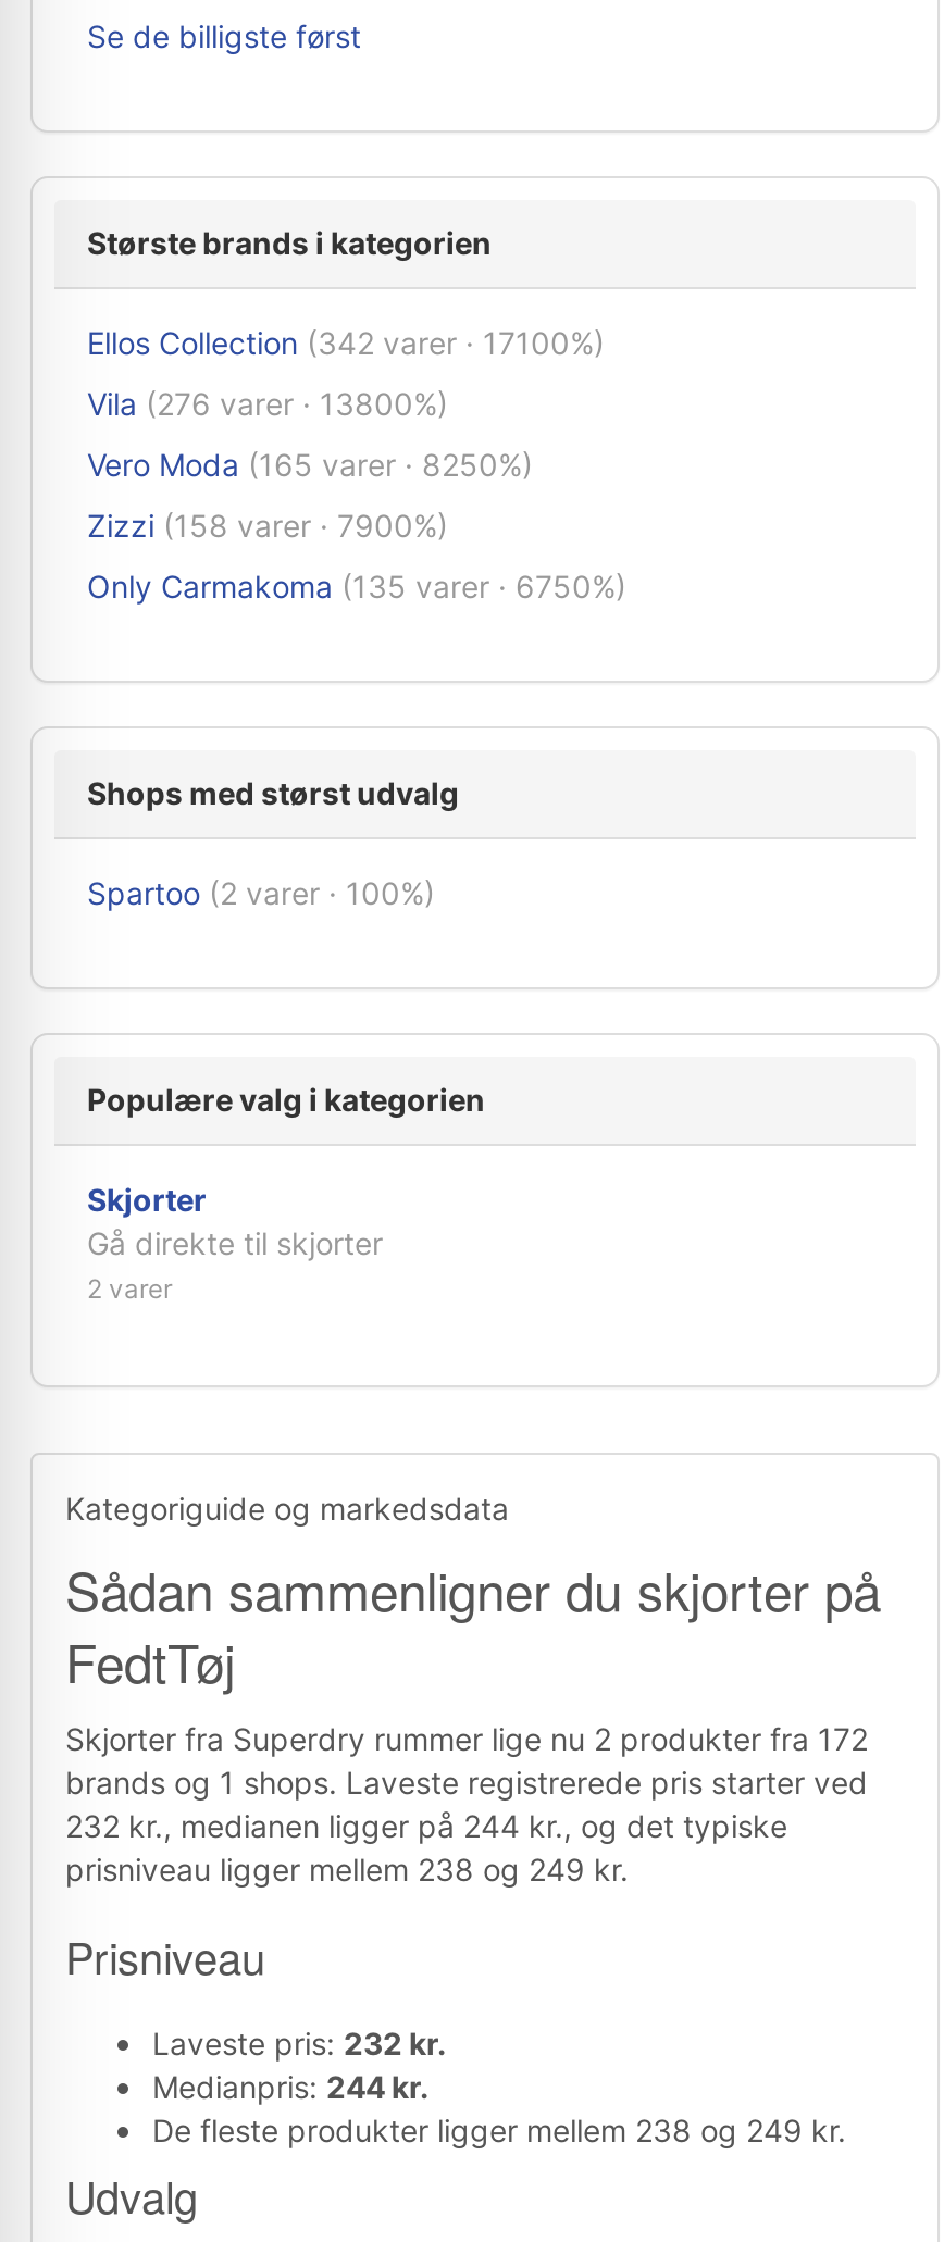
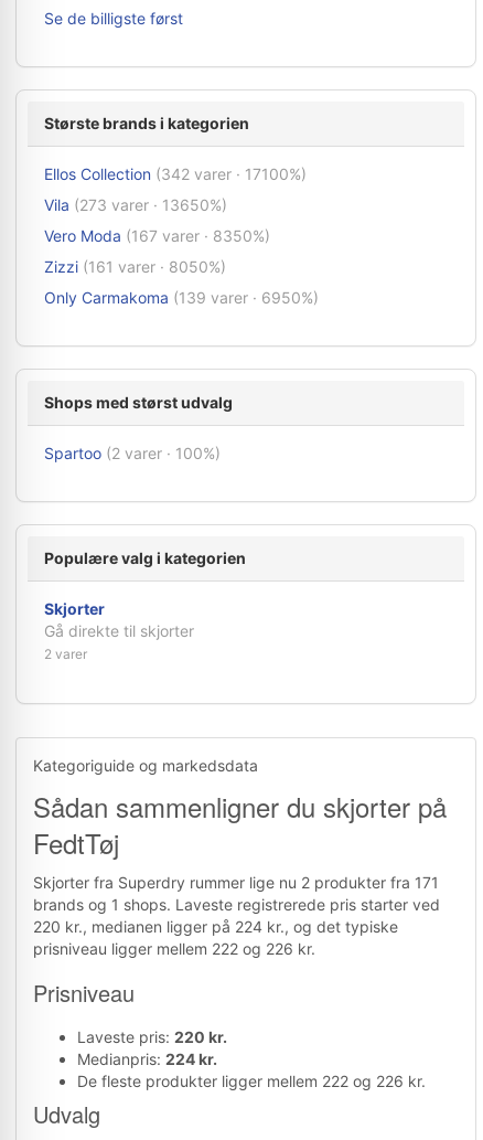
- Vila (276 varer · 13800%)
+ Vila (273 varer · 13650%)

- Vero Moda (165 varer · 8250%)
+ Vero Moda (167 varer · 8350%)

- Zizzi (158 varer · 7900%)
+ Zizzi (161 varer · 8050%)

- Only Carmakoma (135 varer · 6750%)
+ Only Carmakoma (139 varer · 6950%)

- Skjorter fra Superdry rummer lige nu 2 produkter fra 172
+ Skjorter fra Superdry rummer lige nu 2 produkter fra 171

- 232 kr., medianen ligger på 244 kr., og det typiske
+ 220 kr., medianen ligger på 224 kr., og det typiske

- prisniveau ligger mellem 238 og 249 kr.
+ prisniveau ligger mellem 222 og 226 kr.

- Laveste pris: 232 kr.
+ Laveste pris: 220 kr.

- Medianpris: 244 kr.
+ Medianpris: 224 kr.

- De fleste produkter ligger mellem 238 og 249 kr.
+ De fleste produkter ligger mellem 222 og 226 kr.
